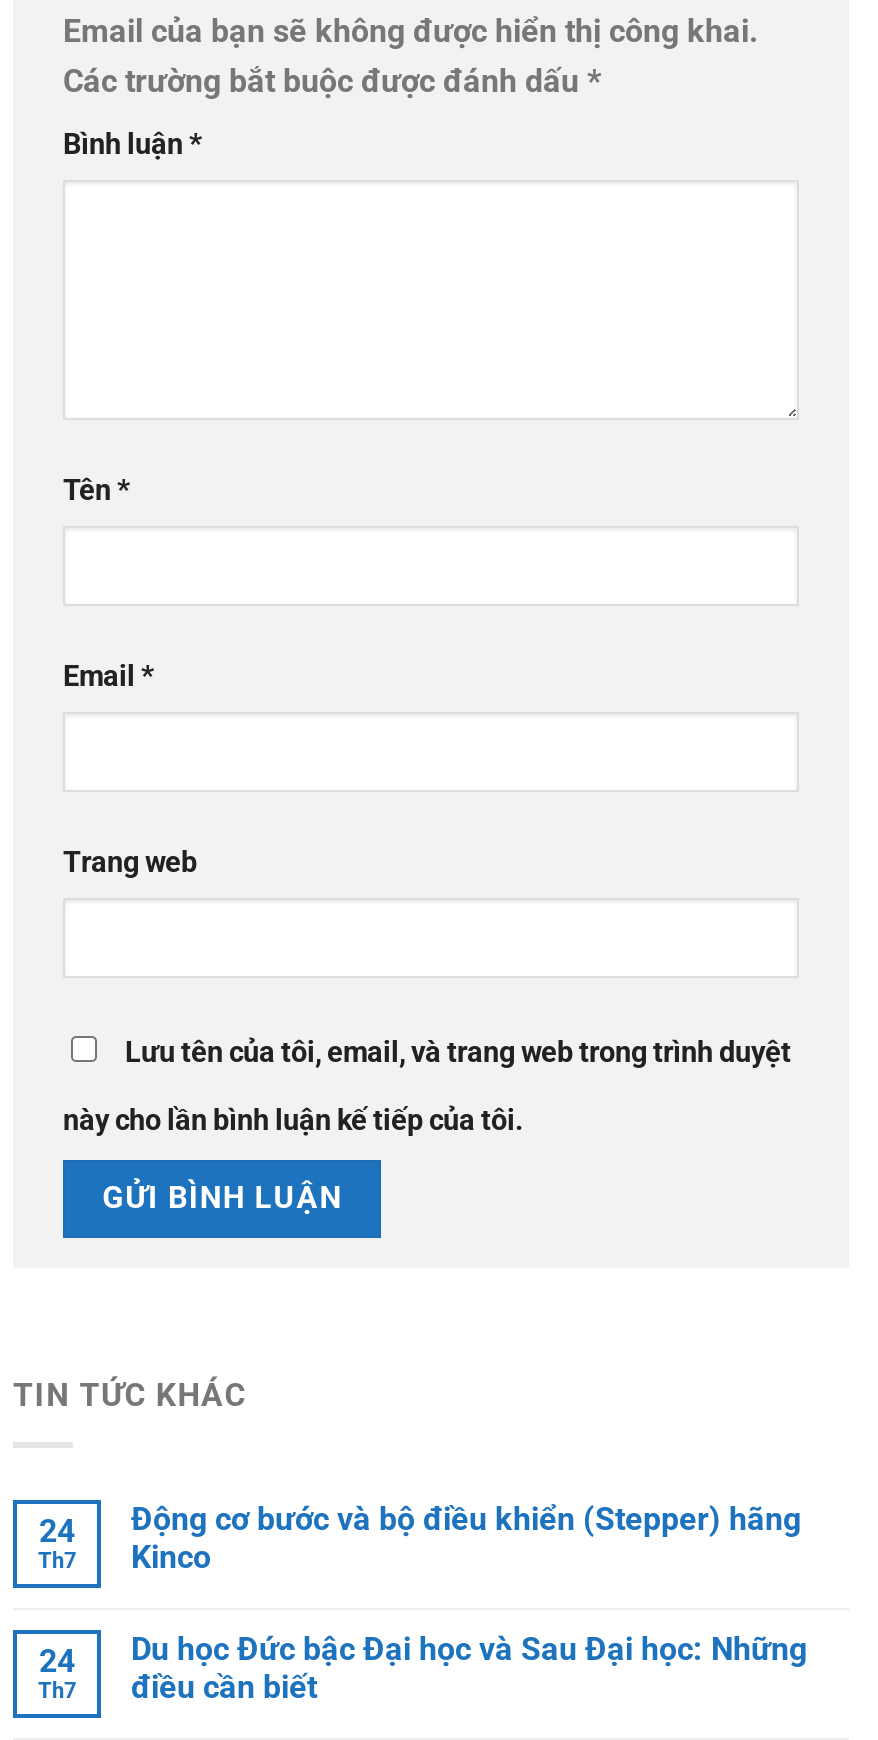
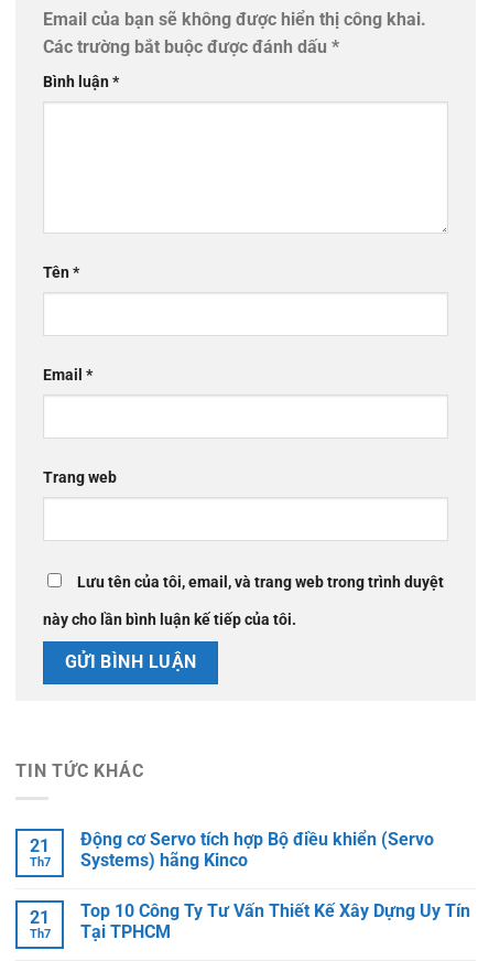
- Động cơ bước và bộ điều khiển (Stepper) hãng
- Kinco
+ Động cơ Servo tích hợp Bộ điều khiển (Servo
+ Systems) hãng Kinco

- 24
+ 21

- Du học Đức bậc Đại học và Sau Đại học: Những
- điều cần biết
+ Top 10 Công Ty Tư Vấn Thiết Kế Xây Dựng Uy Tín
+ Tại TPHCM

- 24
+ 21
